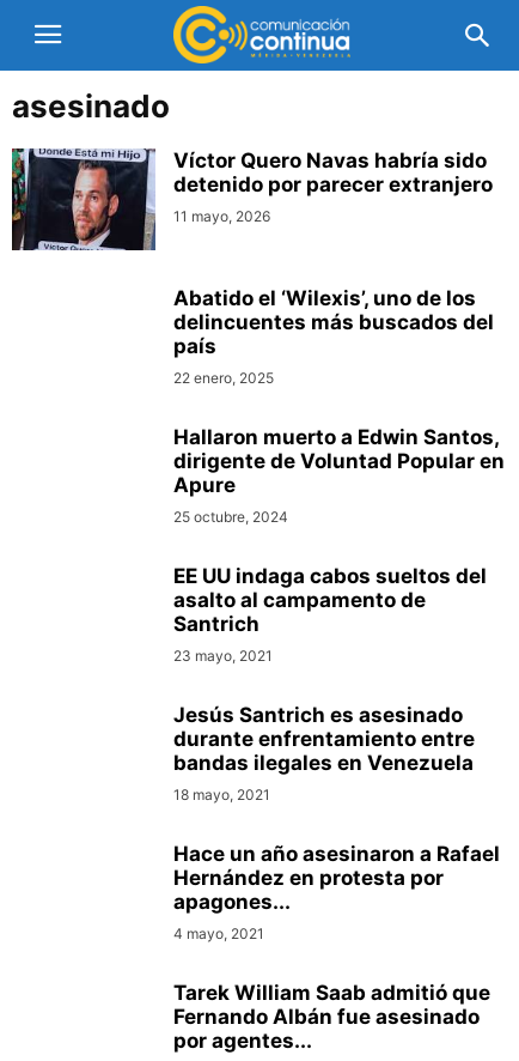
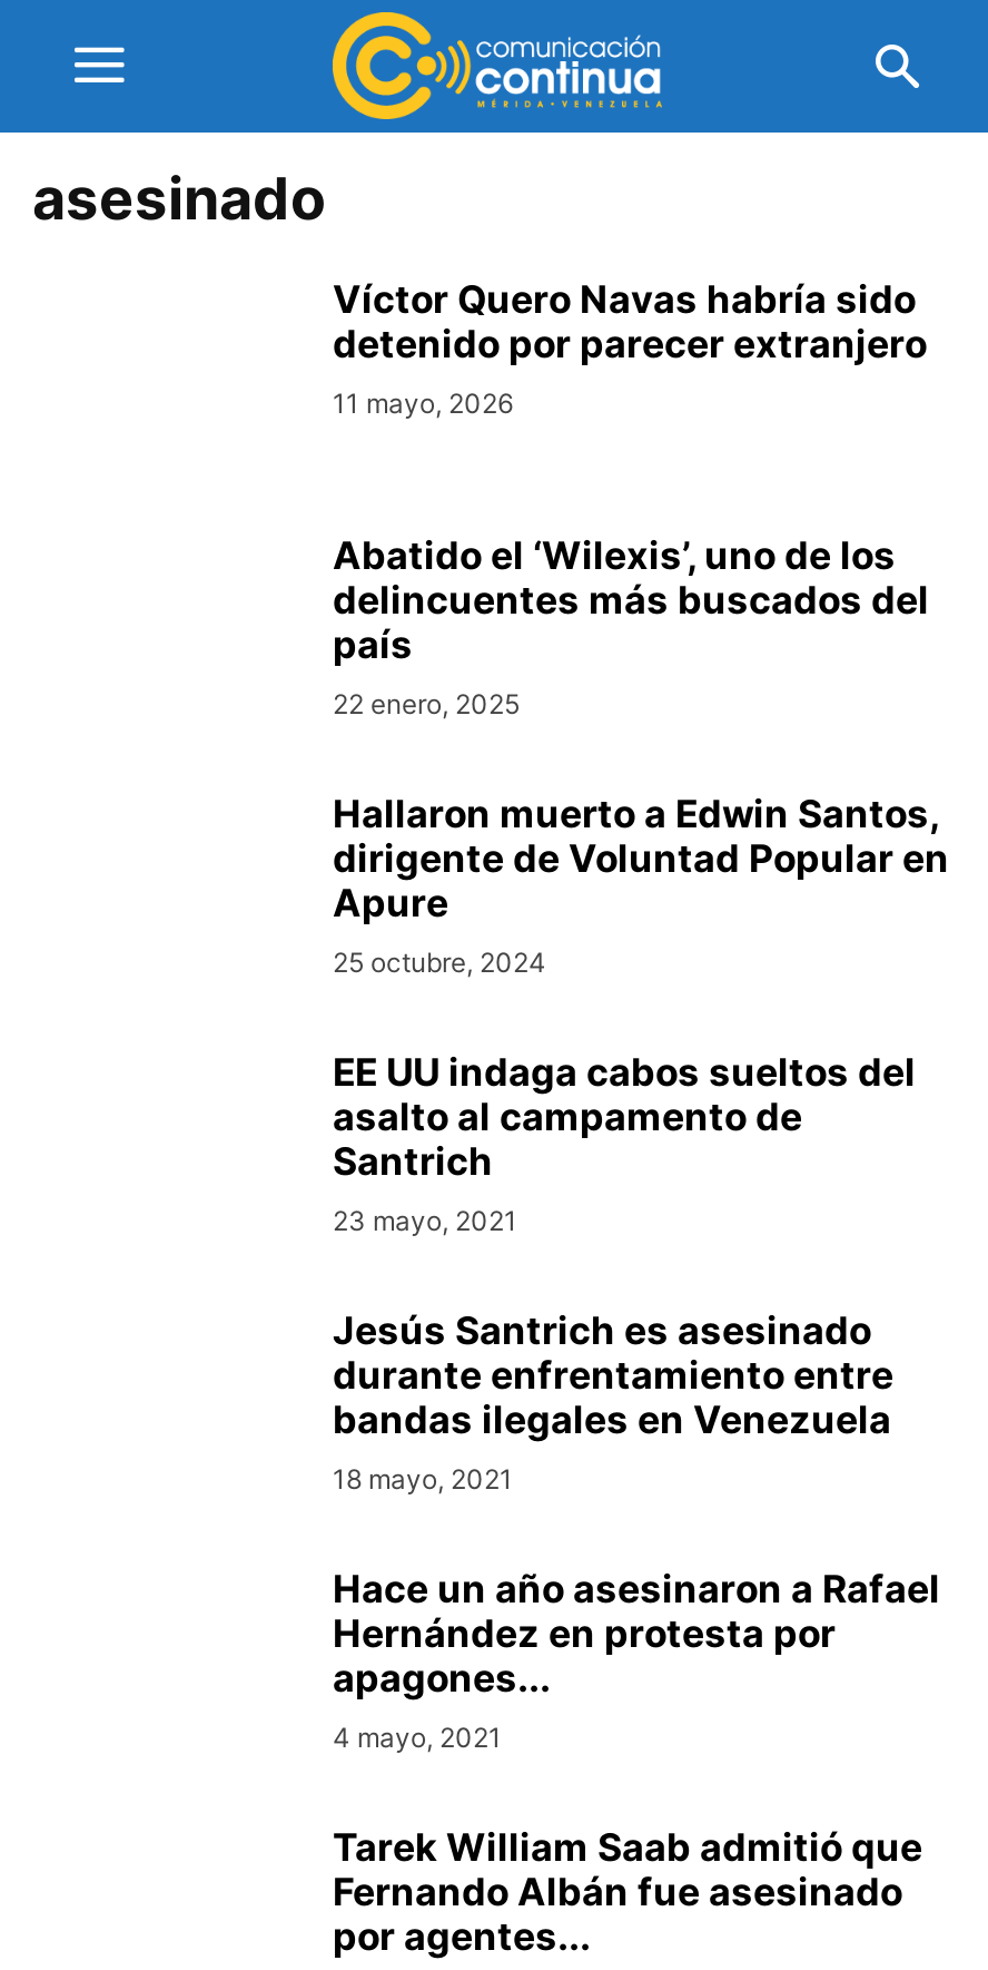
- [image]
